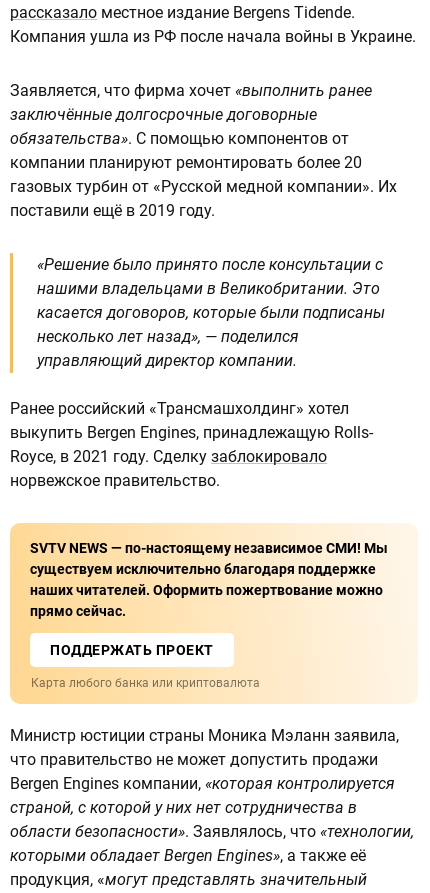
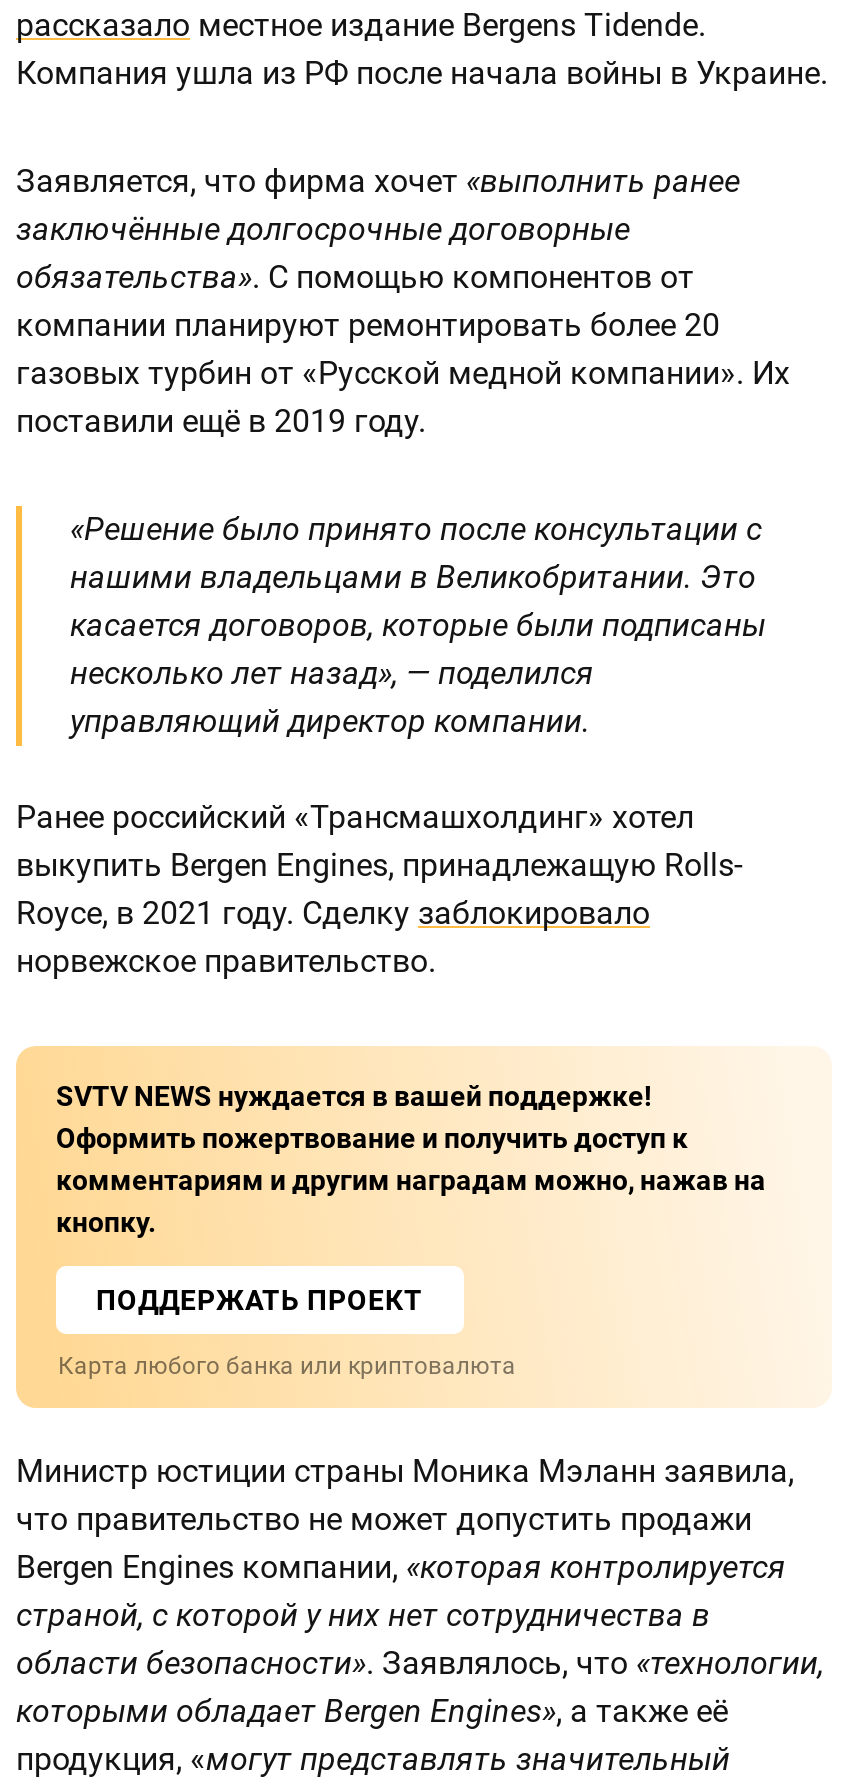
- SVTV NEWS — по-настоящему независимое СМИ! Мы
- существуем исключительно благодаря поддержке
- наших читателей. Оформить пожертвование можно
- прямо сейчас.
+ SVTV NEWS нуждается в вашей поддержке!
+ Оформить пожертвование и получить доступ к
+ комментариям и другим наградам можно, нажав на
+ кнопку.
